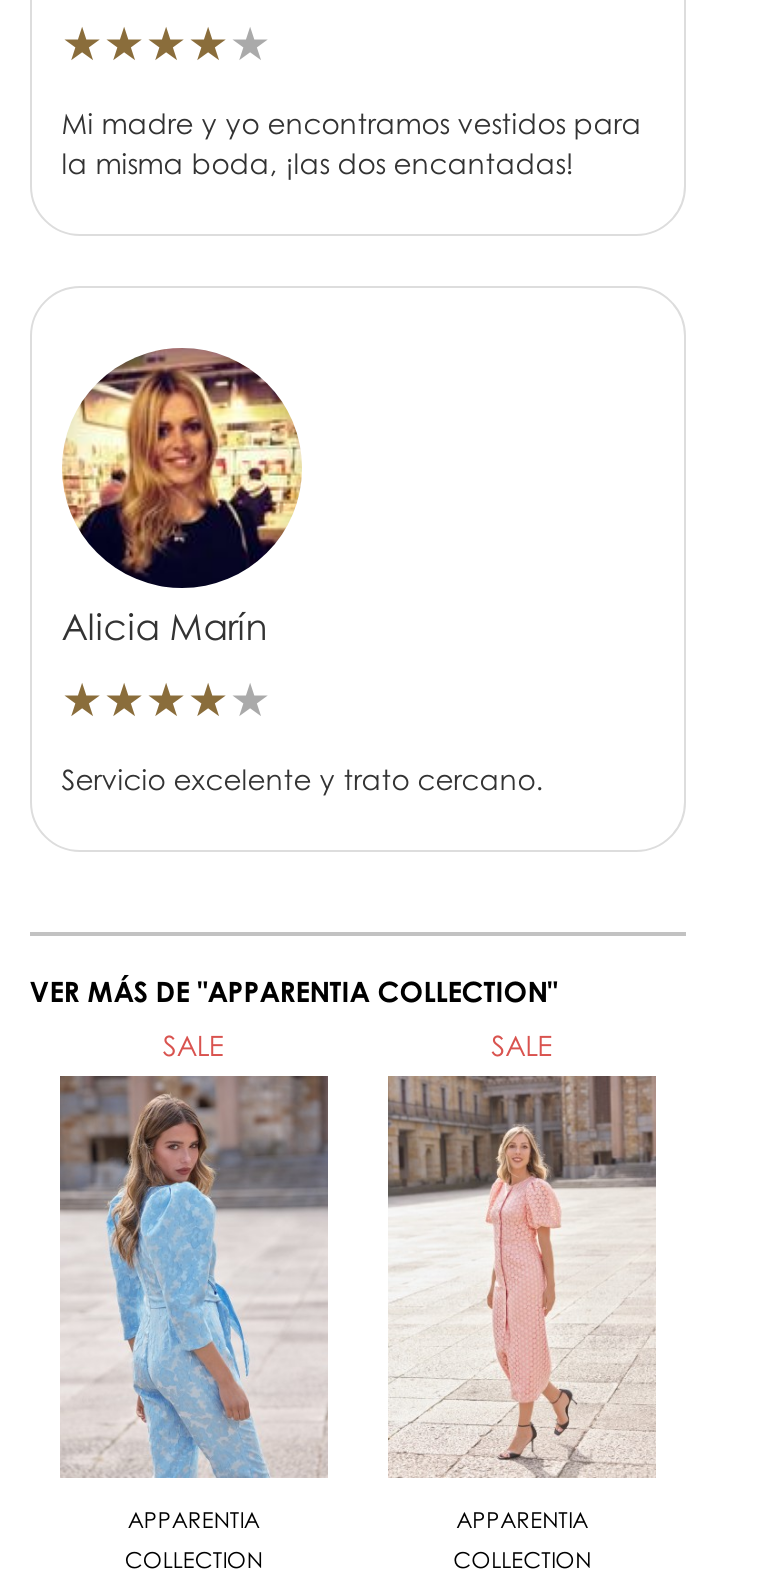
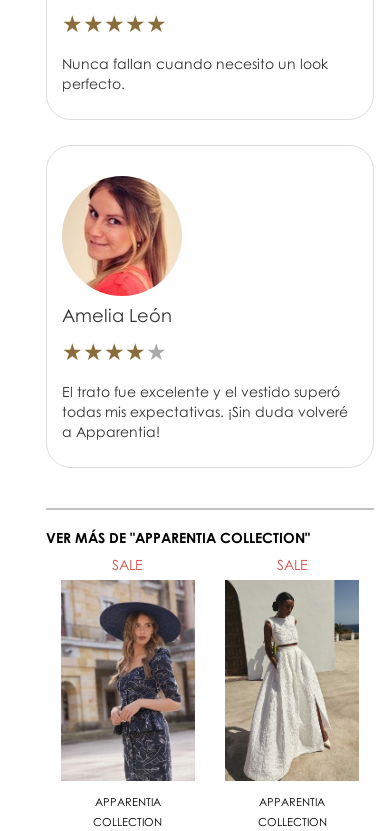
- Mi madre y yo encontramos vestidos para
- la misma boda, ¡las dos encantadas!
+ Nunca fallan cuando necesito un look
+ perfecto.

- [image]
- Alicia Marín
+ [image]
+ Amelia León

- Servicio excelente y trato cercano.
+ El trato fue excelente y el vestido superó
+ todas mis expectativas. ¡Sin duda volveré
+ a Apparentia!

- [image]
+ [image]

- [image]
+ [image]
